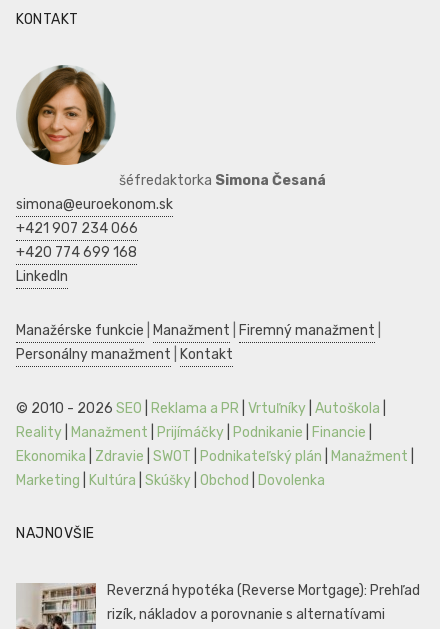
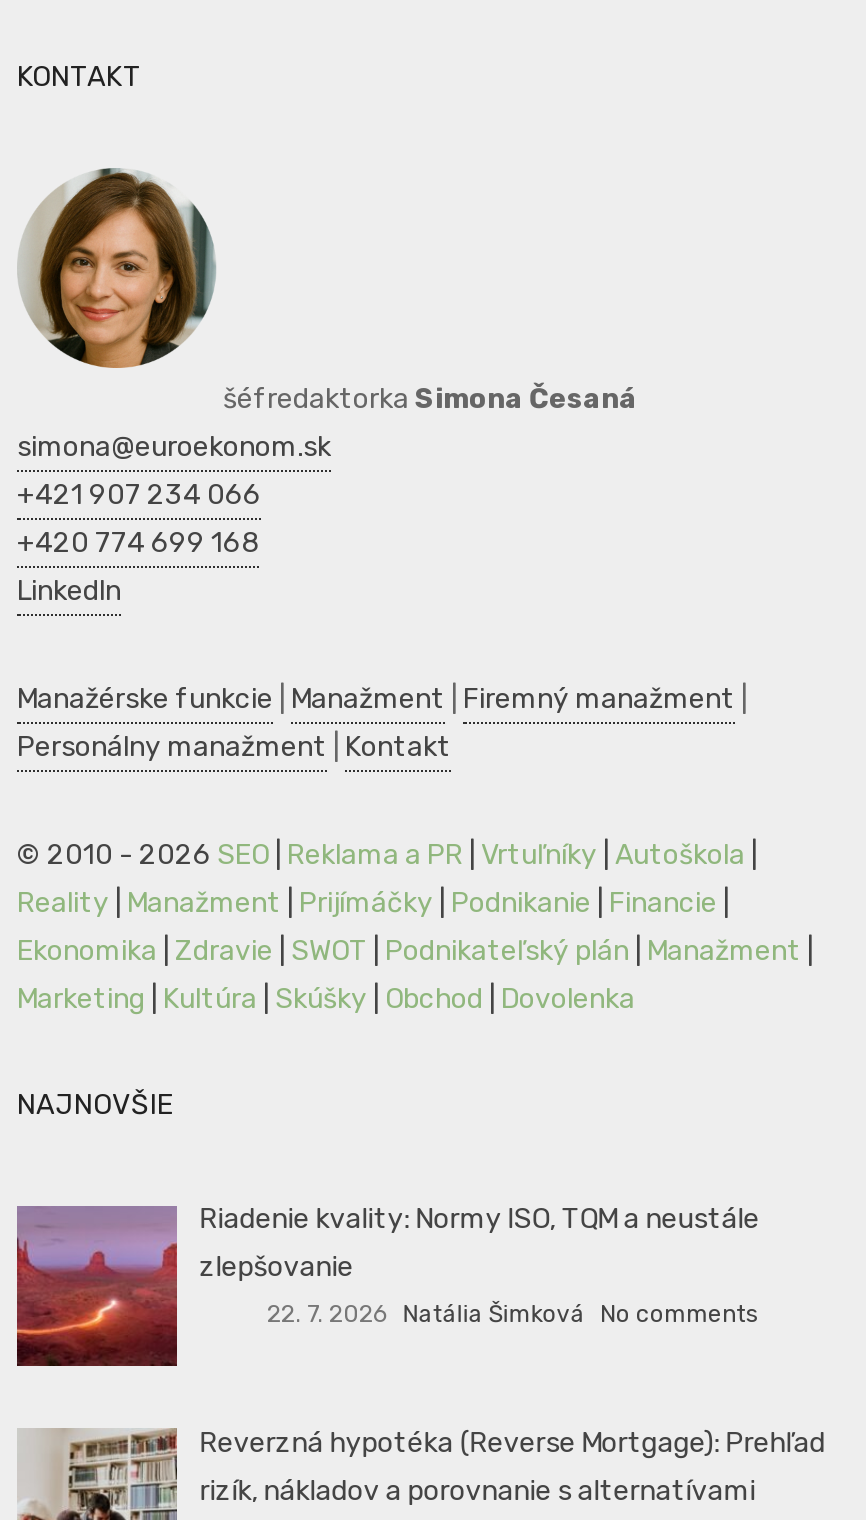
+ [image]
+ Riadenie kvality: Normy ISO, TQM a neustále
+ zlepšovanie
+ 22. 7. 2026 Natália Šimková No comments
